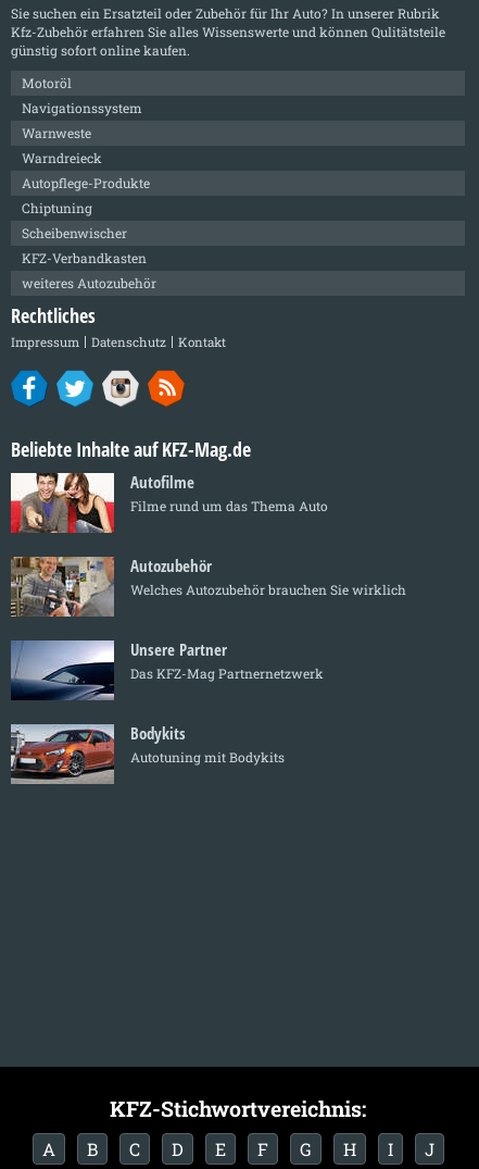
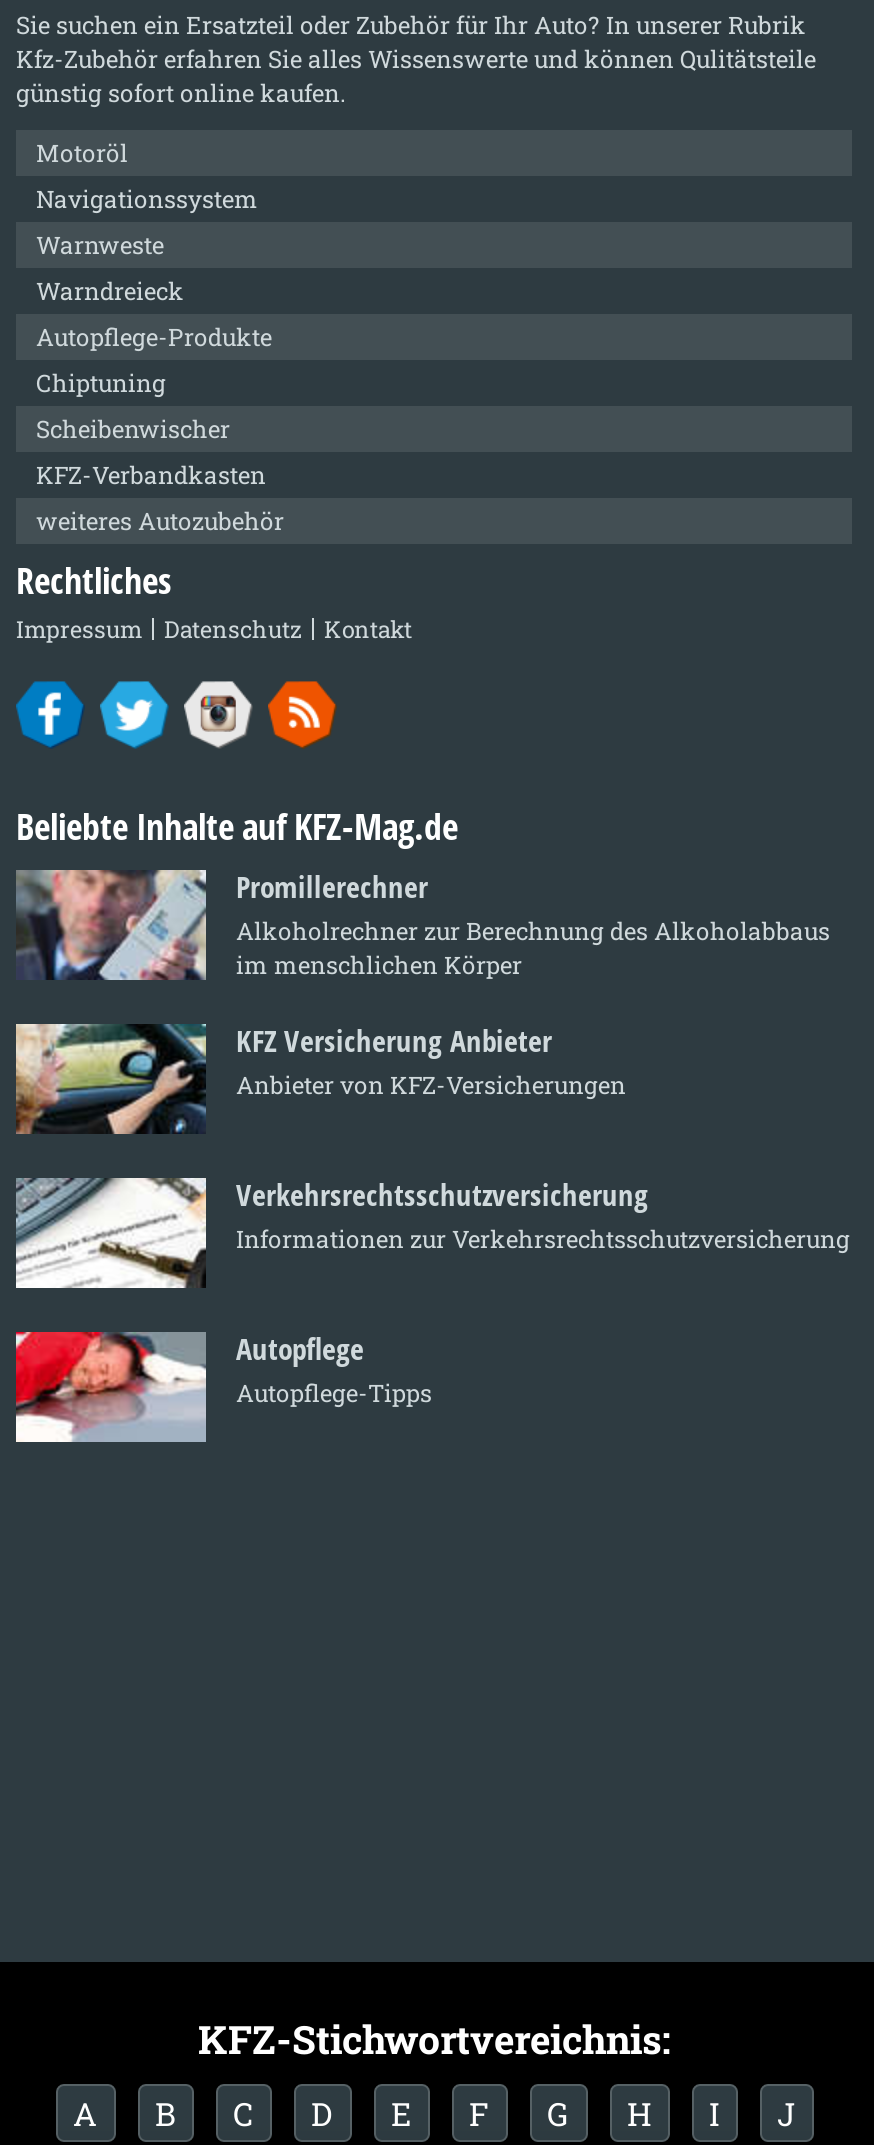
- [image]
- Autofilme
- Filme rund um das Thema Auto
+ [image]
+ Promillerechner
+ Alkoholrechner zur Berechnung des Alkoholabbaus
+ im menschlichen Körper

- [image]
- Autozubehör
- Welches Autozubehör brauchen Sie wirklich
+ [image]
+ KFZ Versicherung Anbieter
+ Anbieter von KFZ-Versicherungen

- [image]
- Unsere Partner
- Das KFZ-Mag Partnernetzwerk
+ [image]
+ Verkehrsrechtsschutzversicherung
+ Informationen zur Verkehrsrechtsschutzversicherung

- [image]
- Bodykits
- Autotuning mit Bodykits
+ [image]
+ Autopflege
+ Autopflege-Tipps
